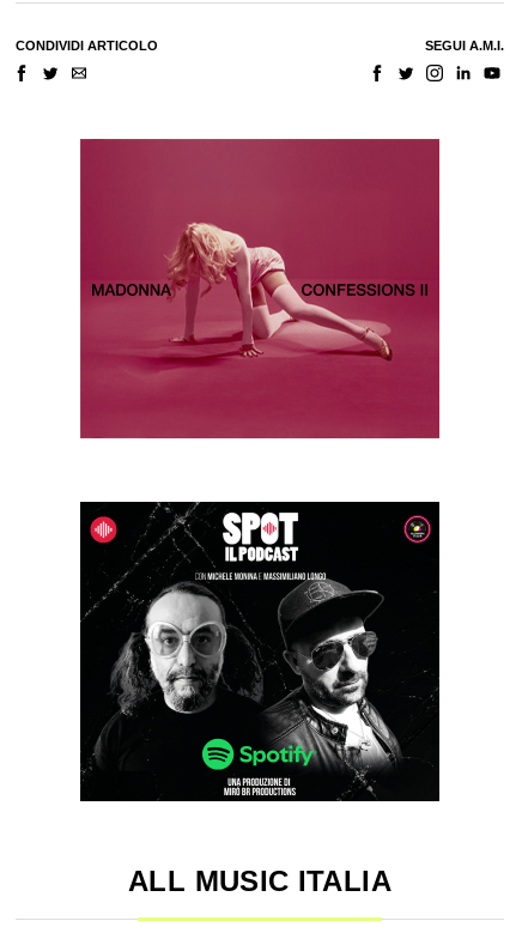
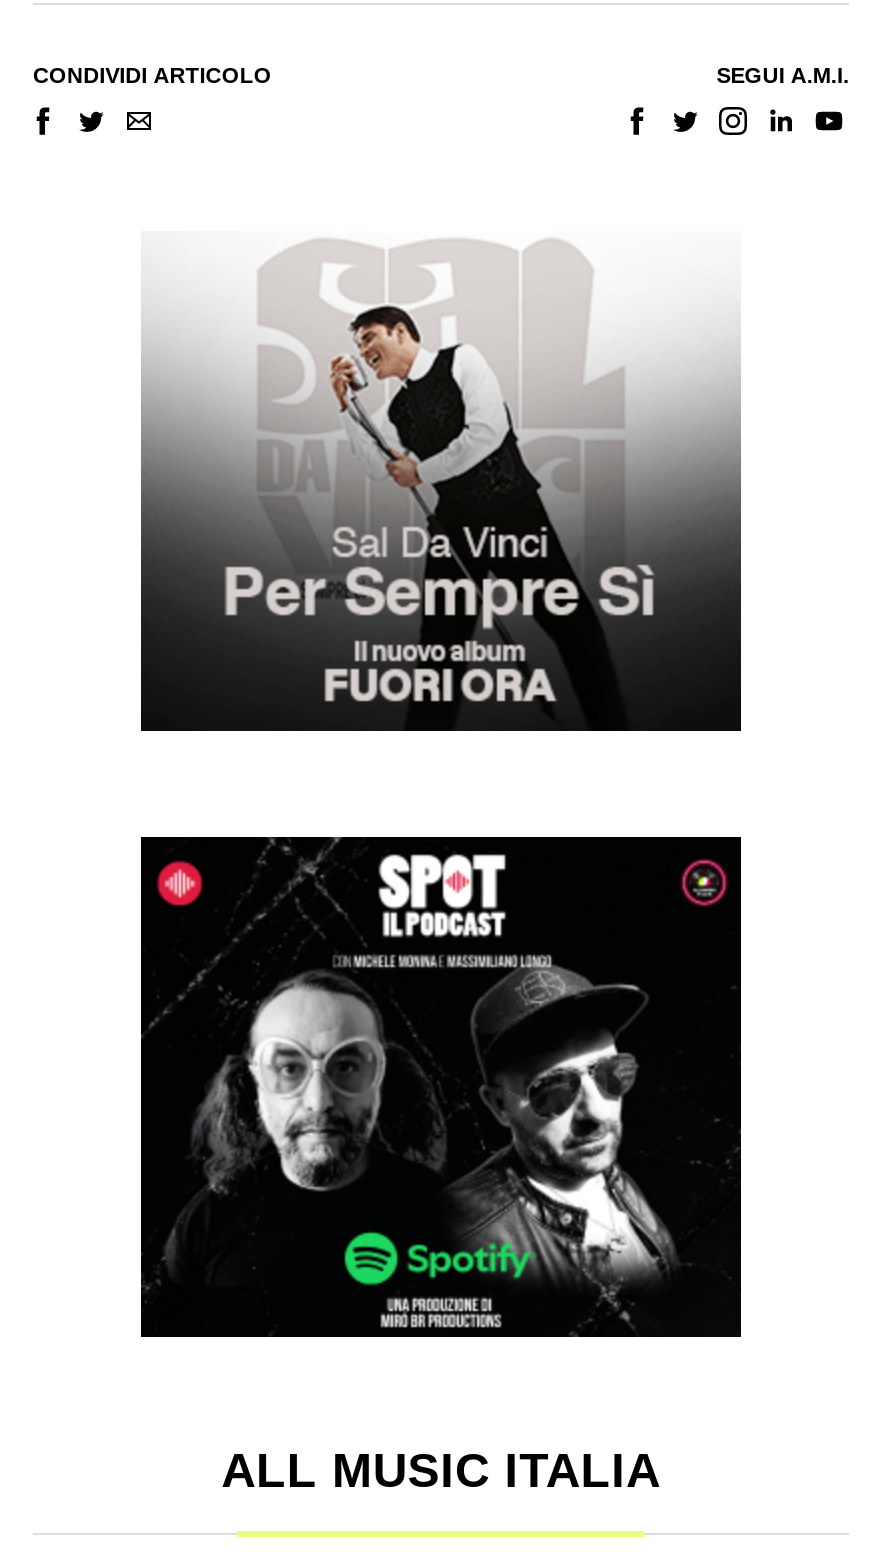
- [image]
+ [image]
